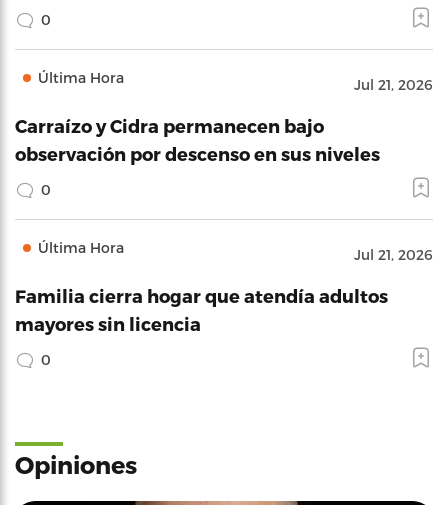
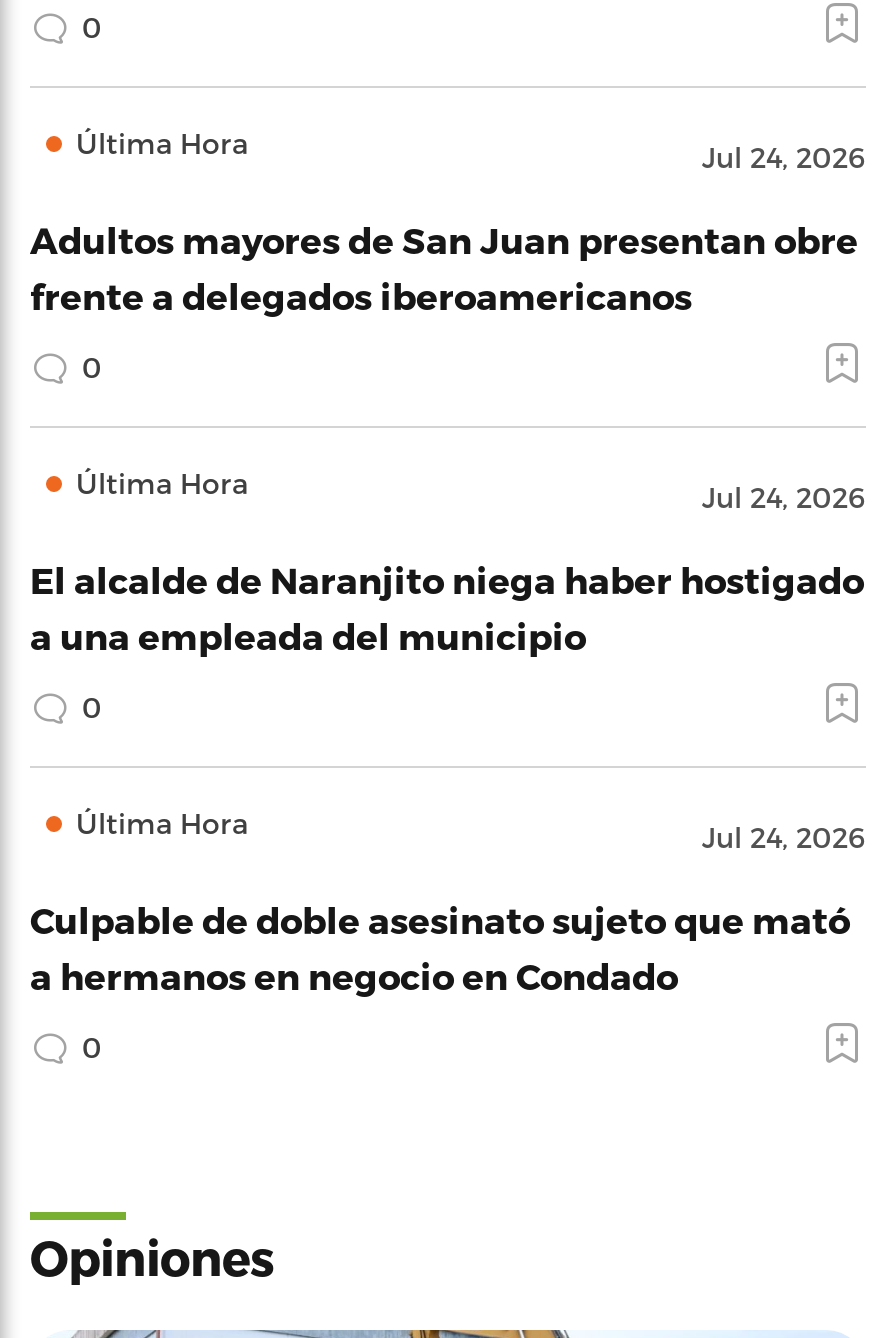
- Jul 21, 2026
+ Jul 24, 2026

- Carraízo y Cidra permanecen bajo
- observación por descenso en sus niveles
+ Adultos mayores de San Juan presentan obre
+ frente a delegados iberoamericanos

- Jul 21, 2026
- Familia cierra hogar que atendía adultos
- mayores sin licencia
+ Jul 24, 2026
+ El alcalde de Naranjito niega haber hostigado
+ a una empleada del municipio
+ 0
+ Última Hora
+ Jul 24, 2026
+ Culpable de doble asesinato sujeto que mató
+ a hermanos en negocio en Condado
